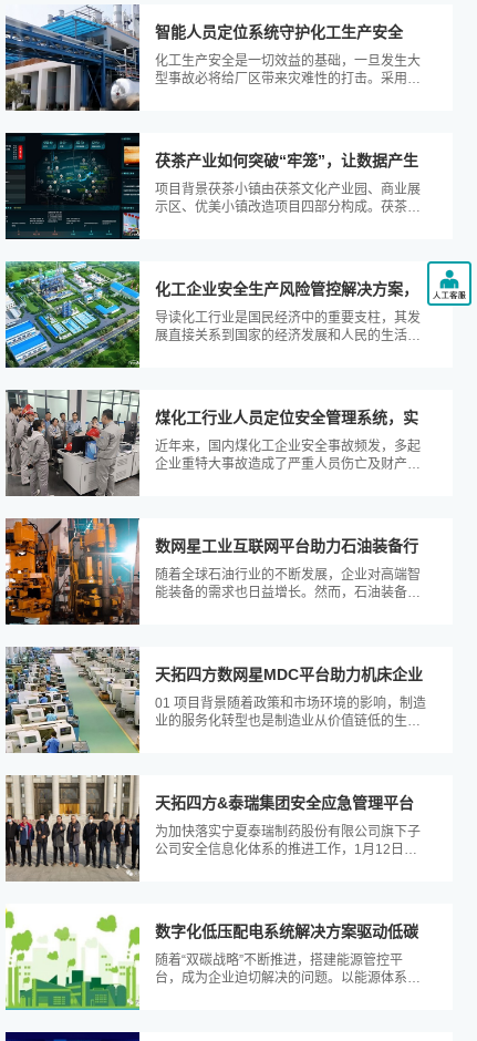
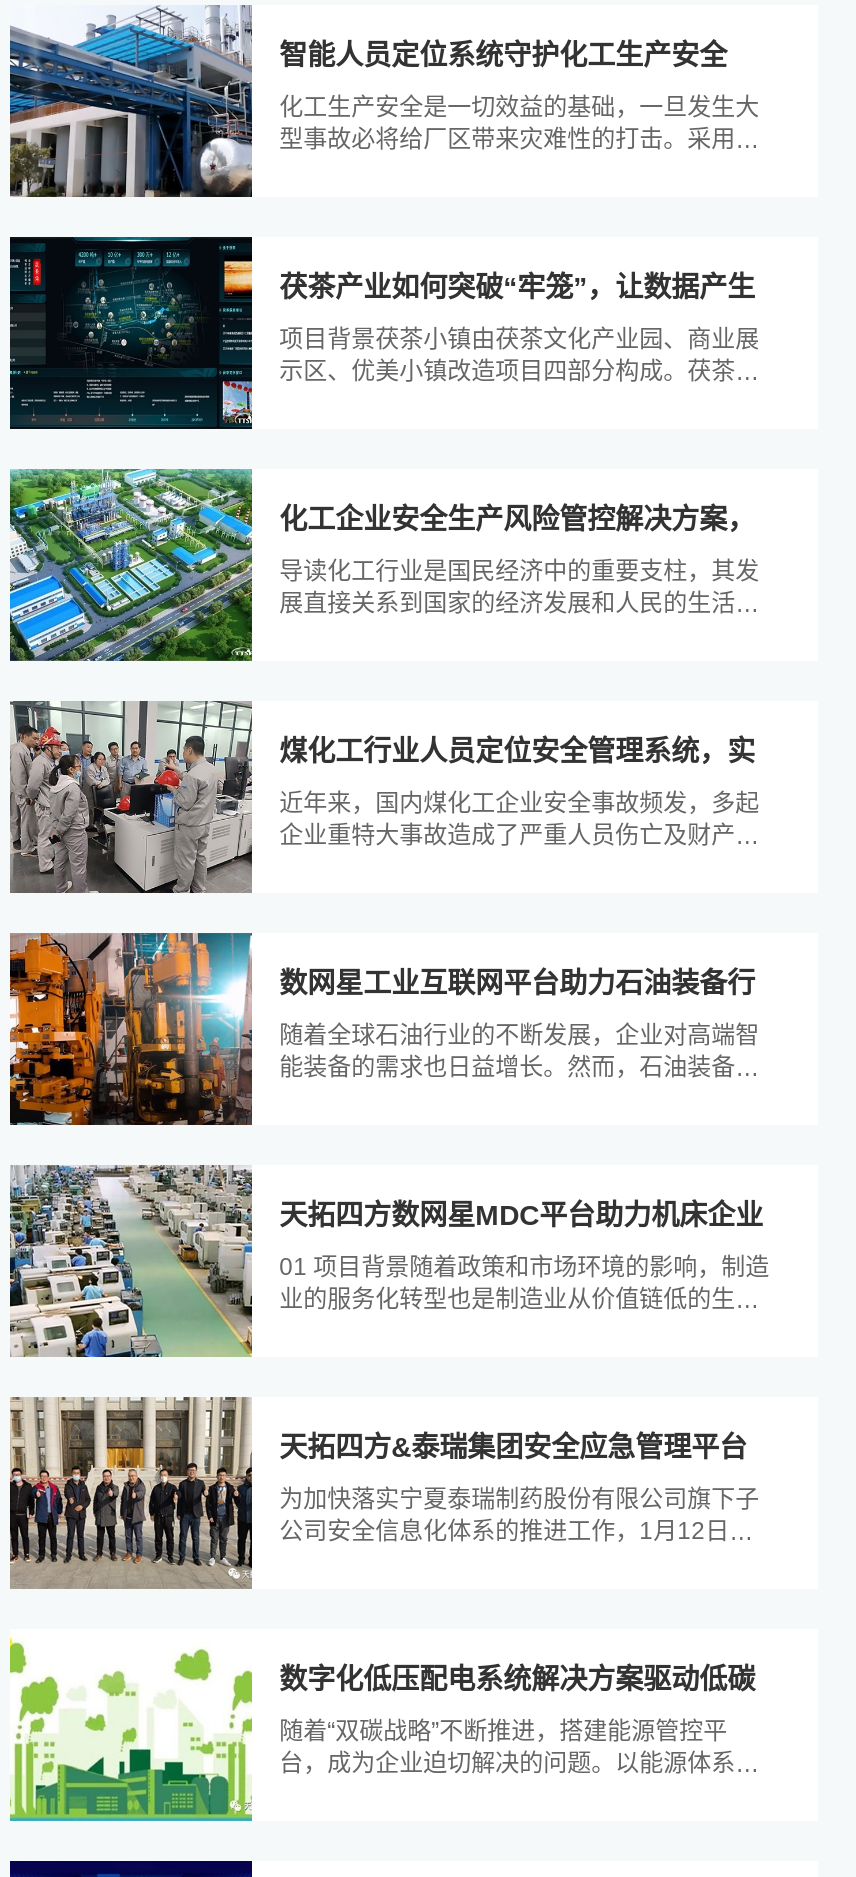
- [image]
